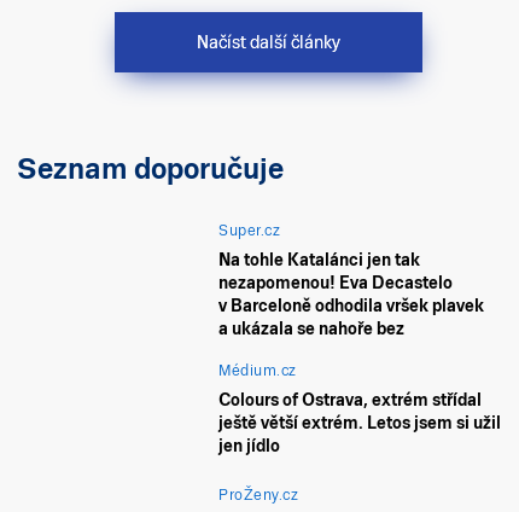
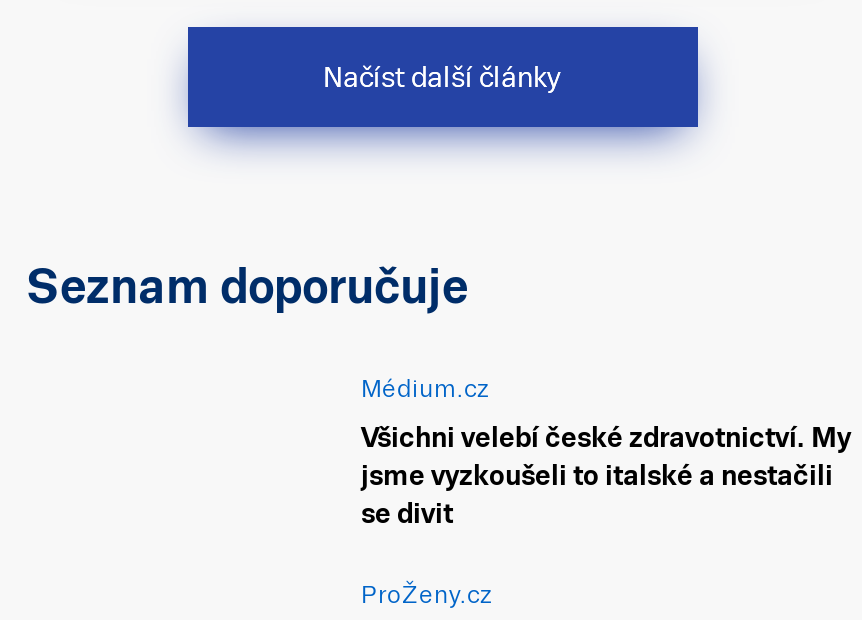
- Super.cz
- Na tohle Katalánci jen tak
- nezapomenou! Eva Decastelo
- v Barceloně odhodila vršek plavek
- a ukázala se nahoře bez

- Colours of Ostrava, extrém střídal
- ještě větší extrém. Letos jsem si užil
- jen jídlo
+ Všichni velebí české zdravotnictví. My
+ jsme vyzkoušeli to italské a nestačili
+ se divit
